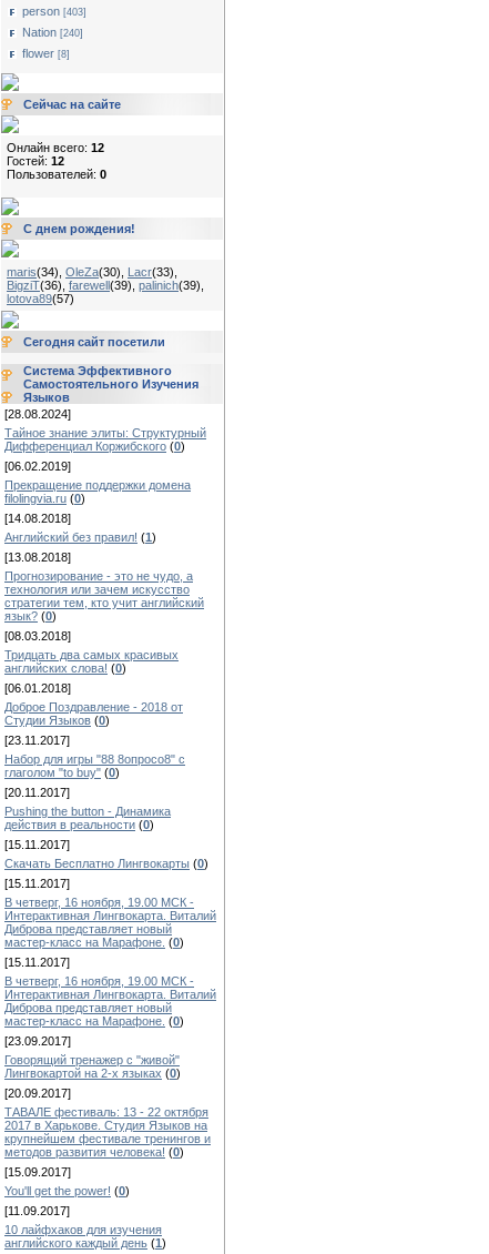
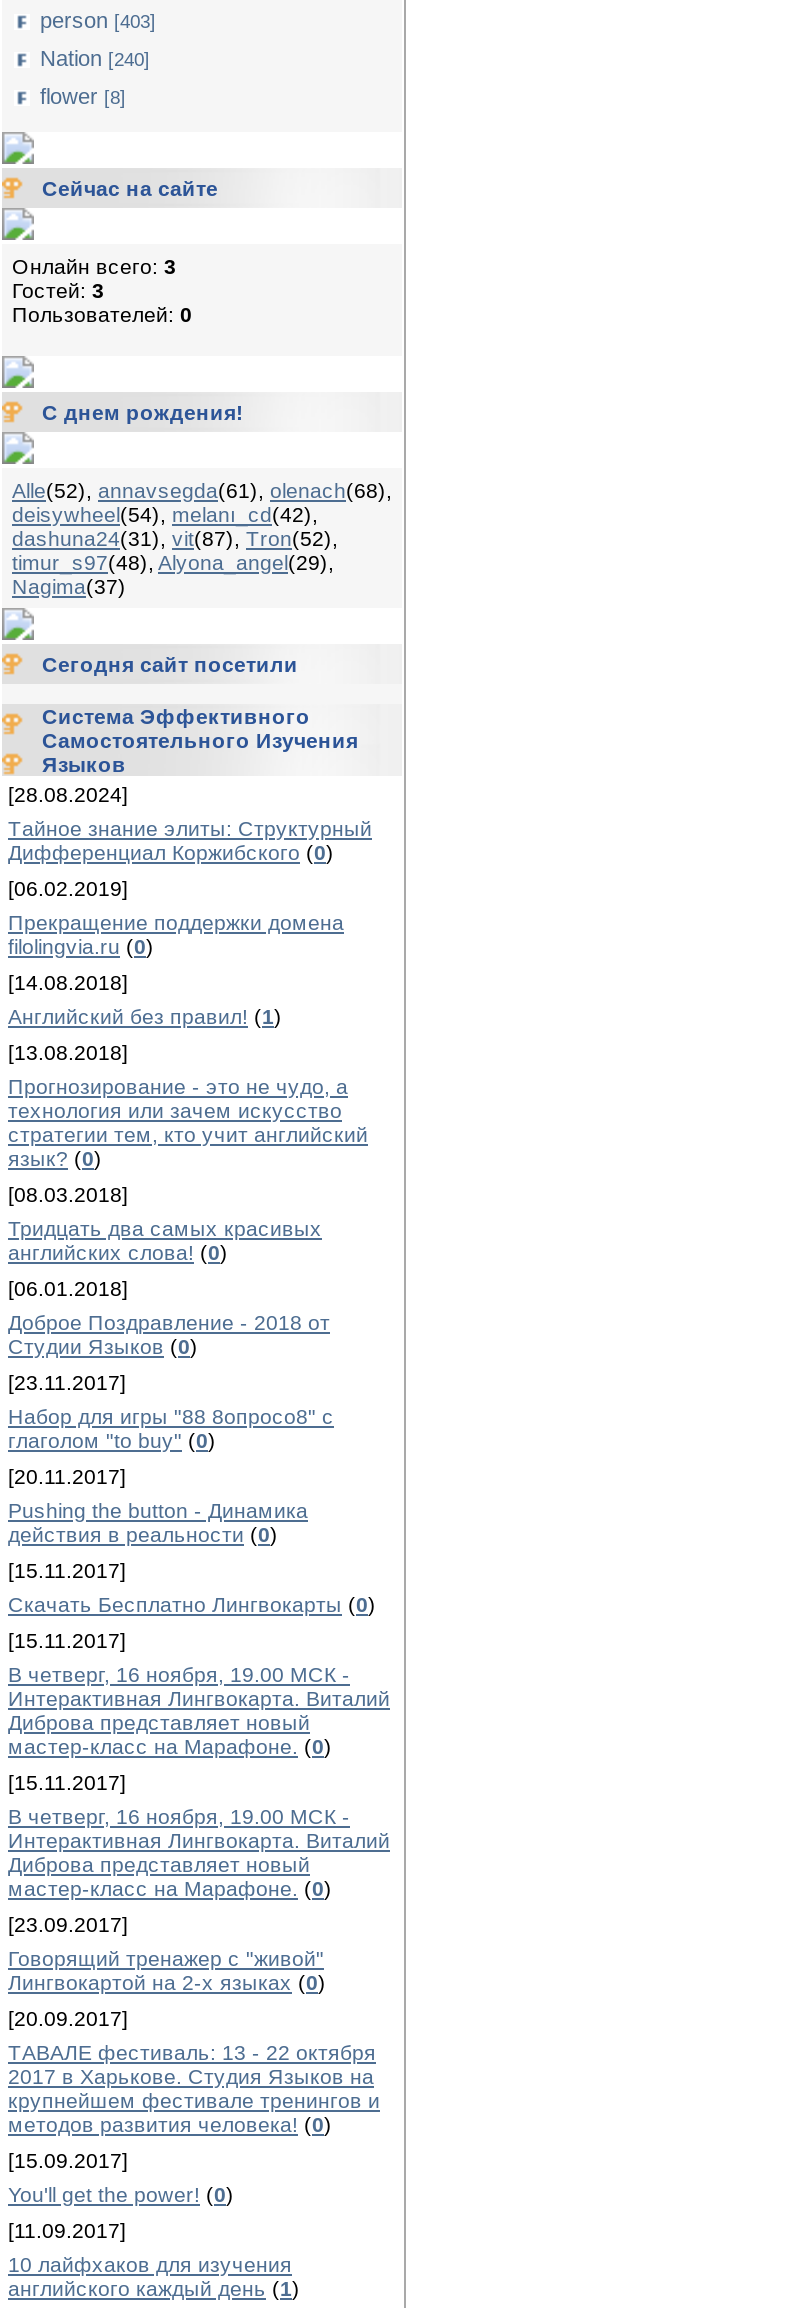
- Онлайн всего: 12
+ Онлайн всего: 3

- Гостей: 12
+ Гостей: 3

- maris(34), OleZa(30), Lacr(33),
- BigziT(36),farewell(39),palinich(39),
- lotova89(57)
+ Alle(52), annavsegda(61), olenach(68),
+ deisywheel(54),melanı_cd(42),
+ dashuna24(31), vit(87),Tron(52),
+ timur_s97(48),Alyona_angel(29),
+ Nagima(37)
